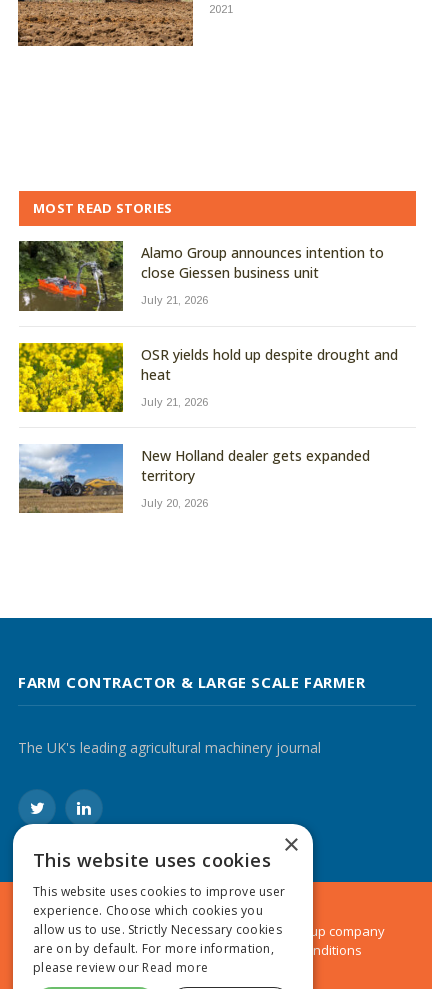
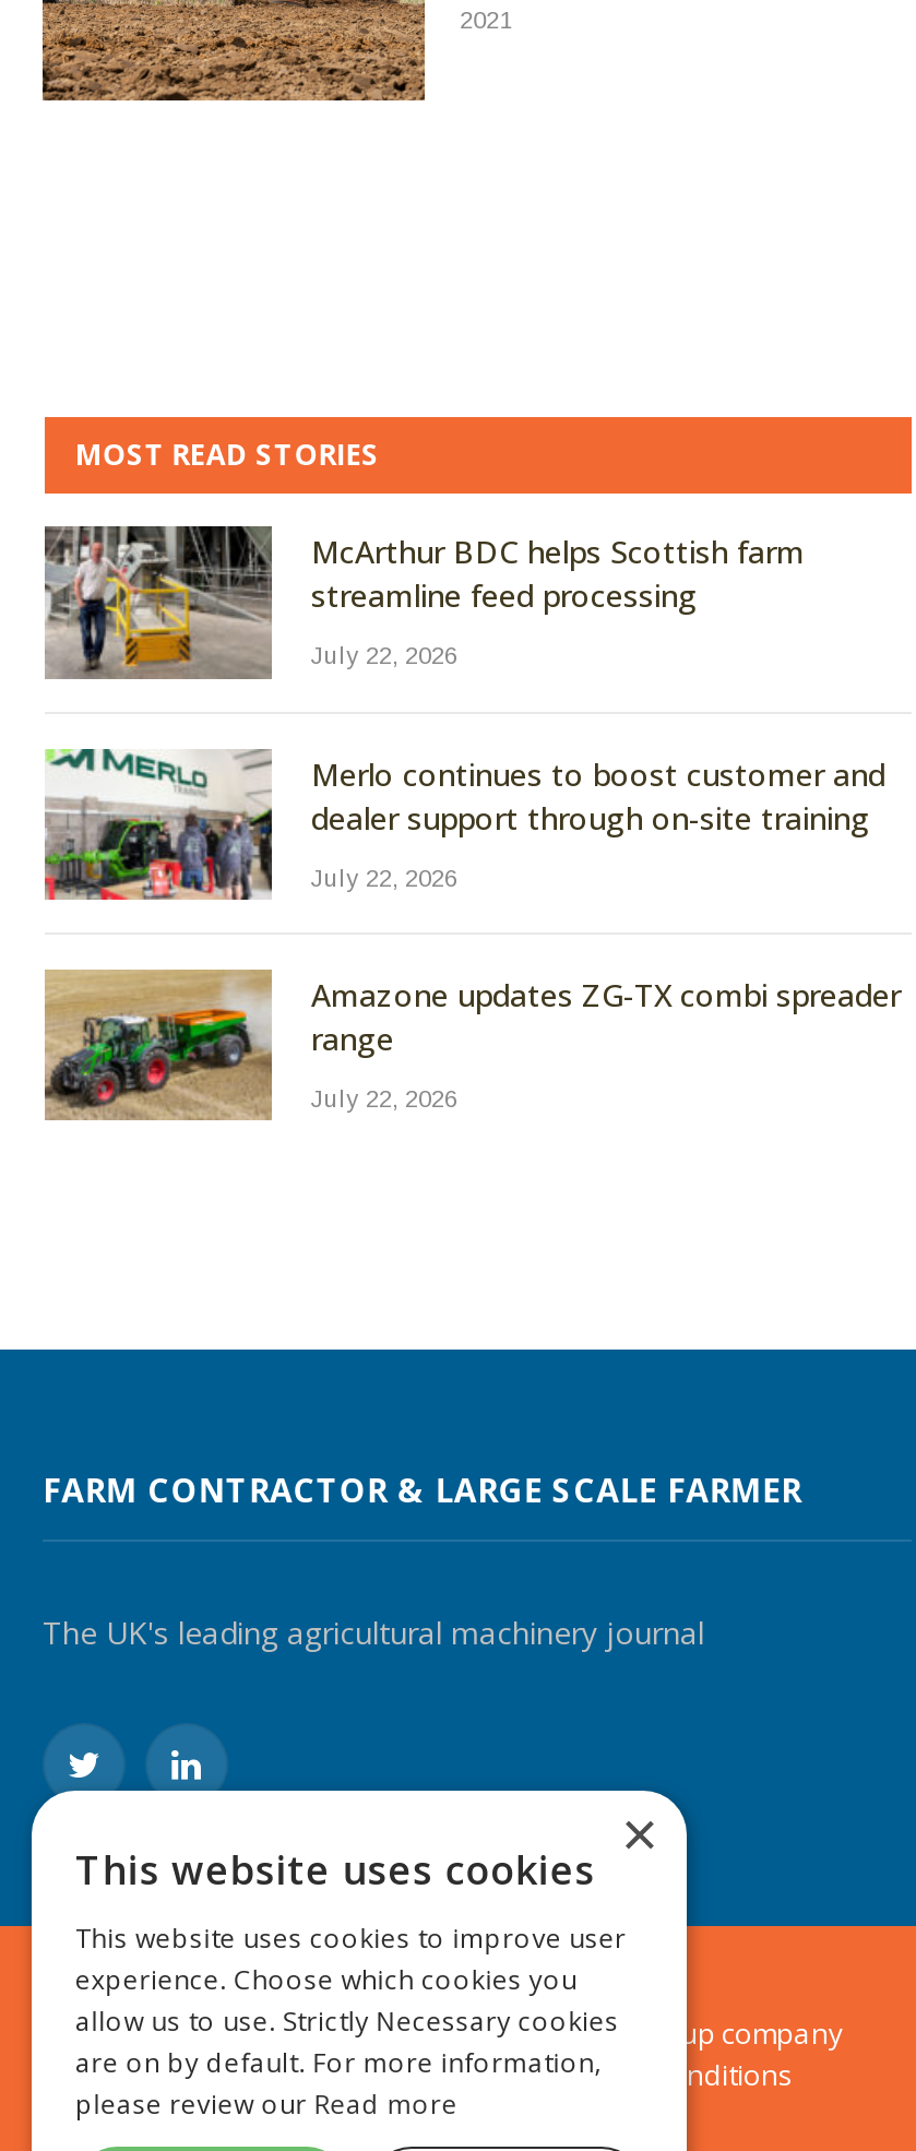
- [image]
- Alamo Group announces intention to
- close Giessen business unit
+ [image]
+ McArthur BDC helps Scottish farm
+ streamline feed processing

- July 21, 2026
+ July 22, 2026

- [image]
- OSR yields hold up despite drought and
- heat
+ [image]
+ Merlo continues to boost customer and
+ dealer support through on-site training

- July 21, 2026
+ July 22, 2026

- [image]
- New Holland dealer gets expanded
- territory
+ [image]
+ Amazone updates ZG-TX combi spreader
+ range

- July 20, 2026
+ July 22, 2026
